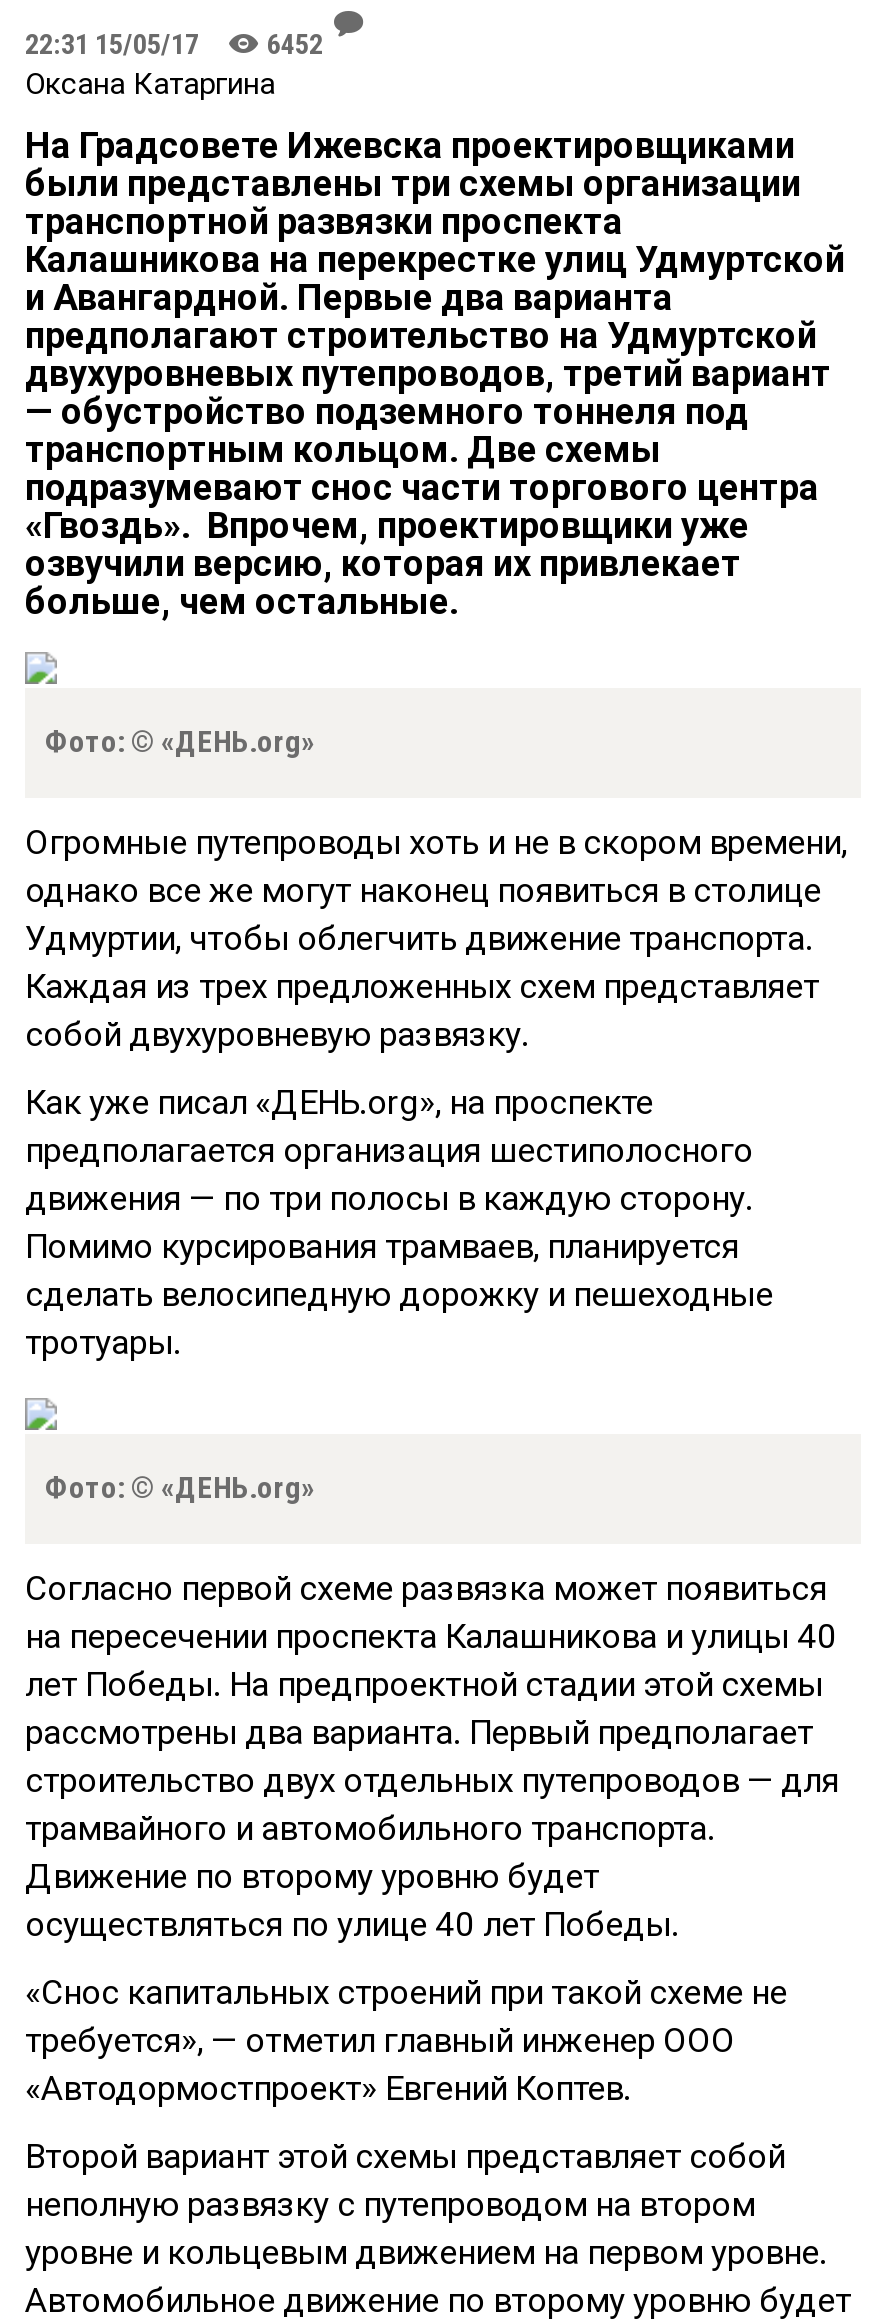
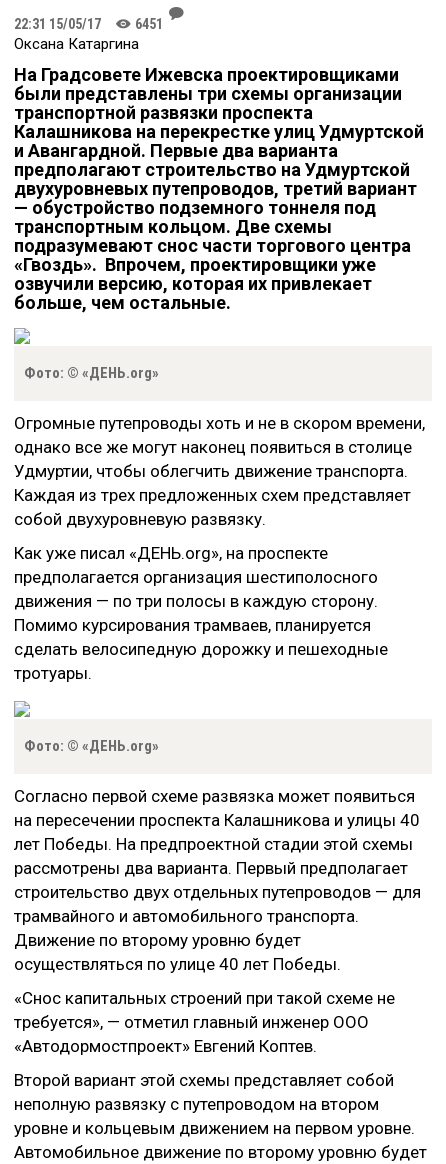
- 22:31 15/05/17 K 6452
+ 22:31 15/05/17 K 6451
